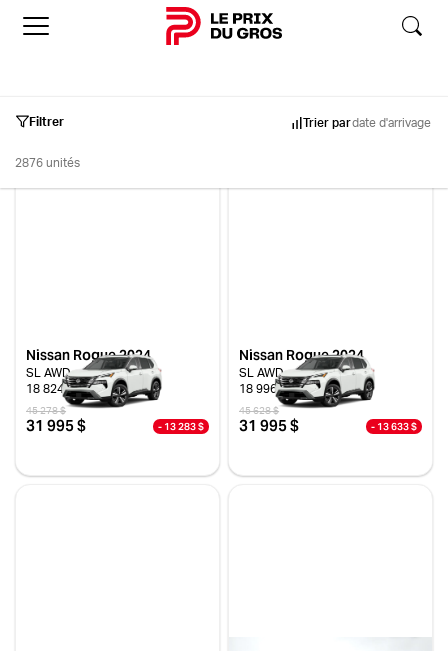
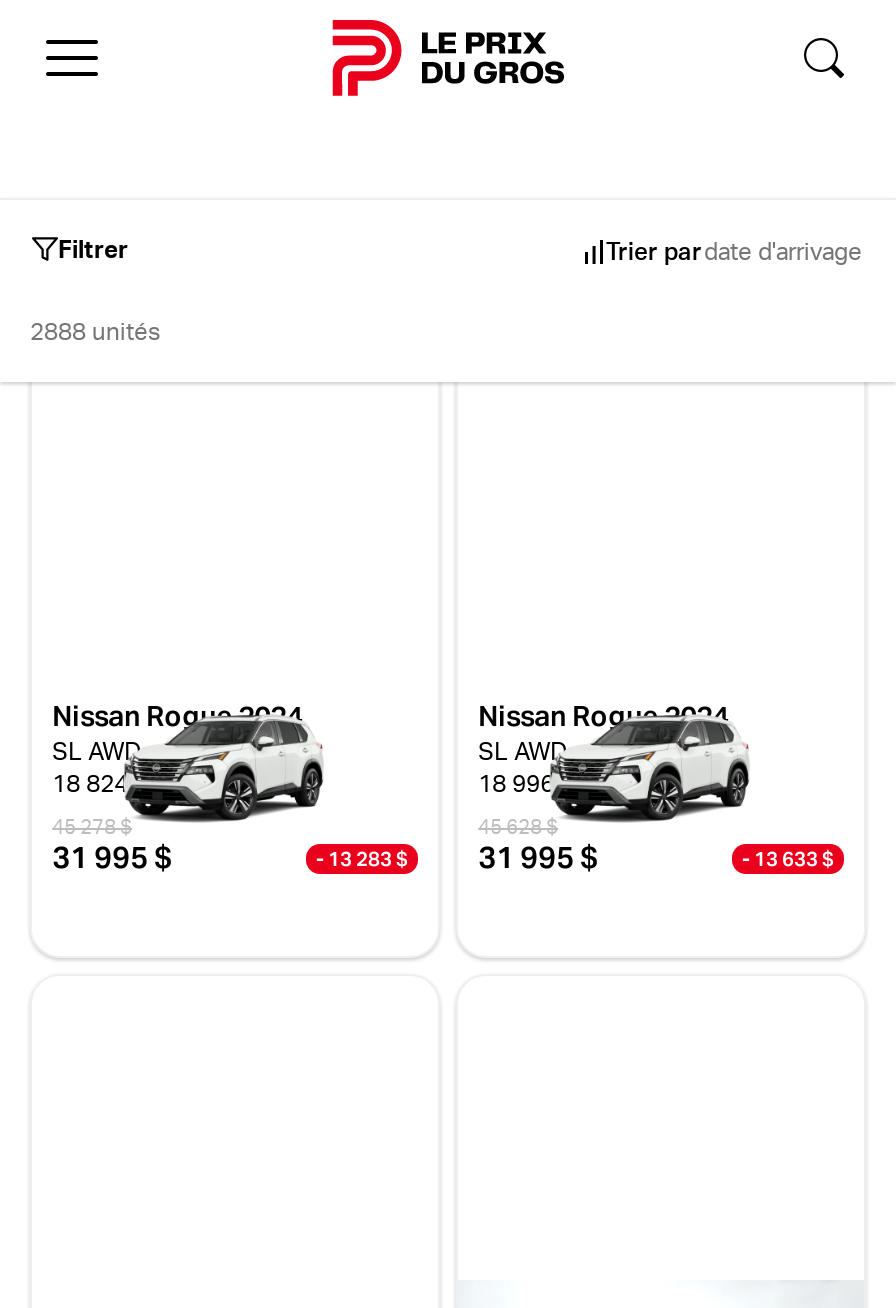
- 2876 unités
+ 2888 unités
